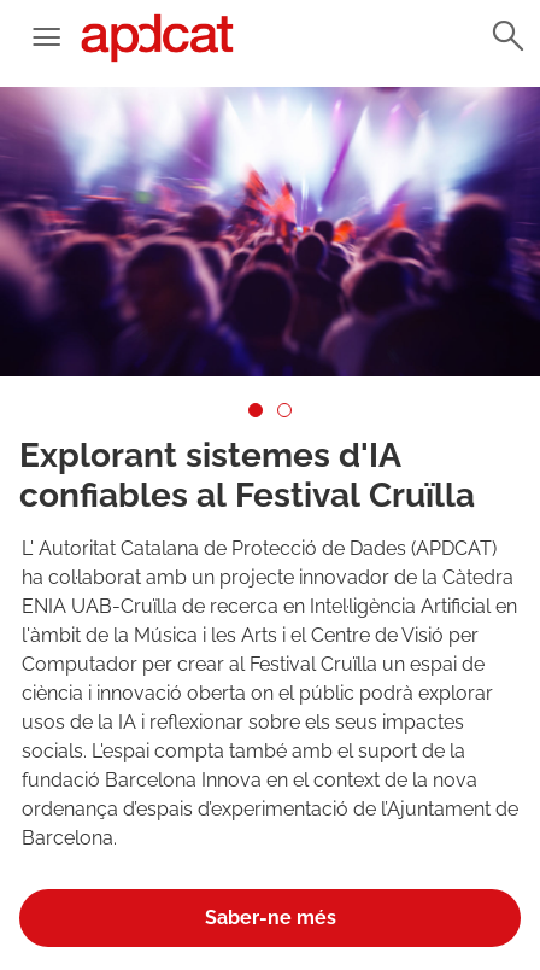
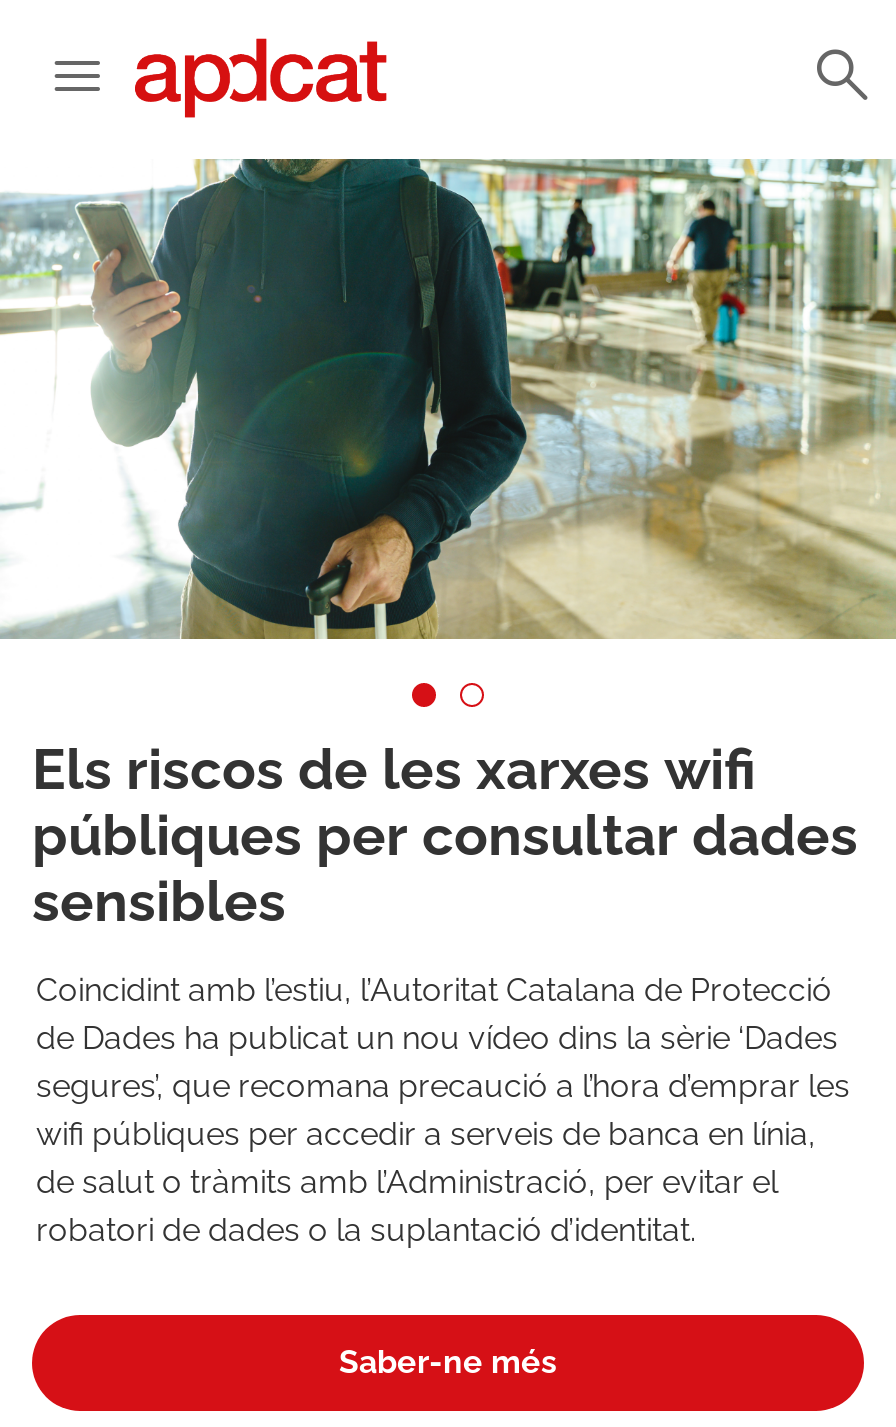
- [image]
+ [image]

- Explorant sistemes d'IA
- confiables al Festival Cruïlla
+ Els riscos de les xarxes wifi
+ públiques per consultar dades
+ sensibles

- L' Autoritat Catalana de Protecció de Dades (APDCAT)
- ha col·laborat amb un projecte innovador de la Càtedra
- ENIA UAB-Cruïlla de recerca en Intel·ligència Artificial en
- l'àmbit de la Música i les Arts i el Centre de Visió per
- Computador per crear al Festival Cruïlla un espai de
- ciència i innovació oberta on el públic podrà explorar
- usos de la IA i reflexionar sobre els seus impactes
- socials. L'espai compta també amb el suport de la
- fundació Barcelona Innova en el context de la nova
- ordenança d’espais d’experimentació de l’Ajuntament de
- Barcelona.
+ Coincidint amb l’estiu, l’Autoritat Catalana de Protecció
+ de Dades ha publicat un nou vídeo dins la sèrie ‘Dades
+ segures’, que recomana precaució a l’hora d’emprar les
+ wifi públiques per accedir a serveis de banca en línia,
+ de salut o tràmits amb l’Administració, per evitar el
+ robatori de dades o la suplantació d’identitat.
